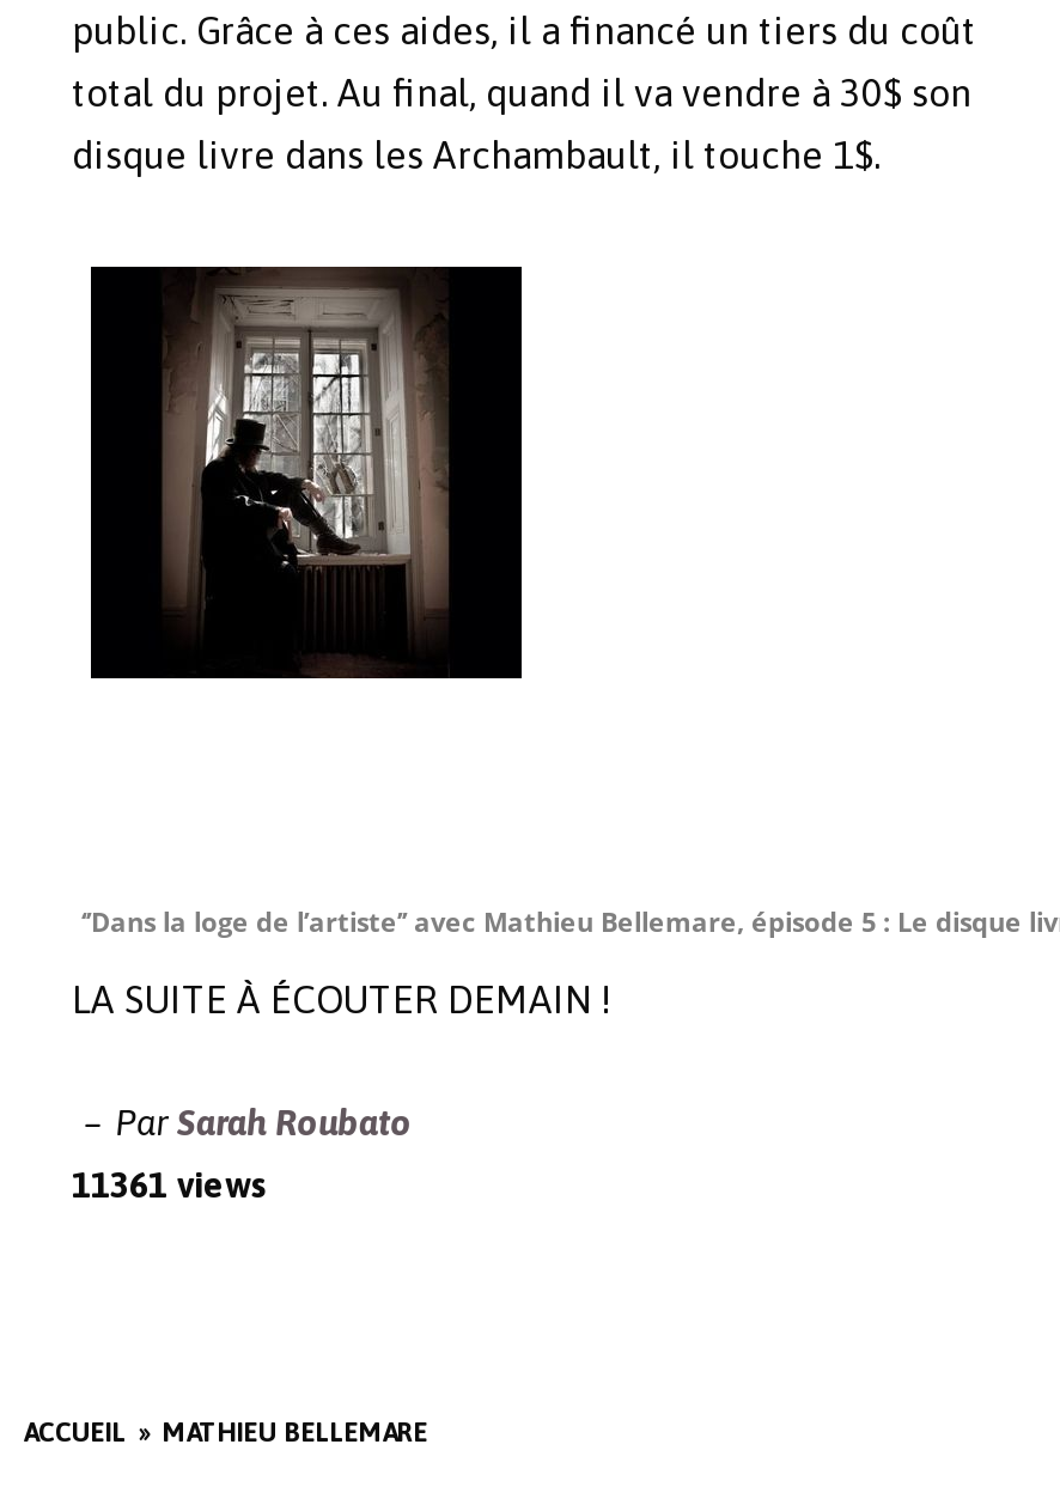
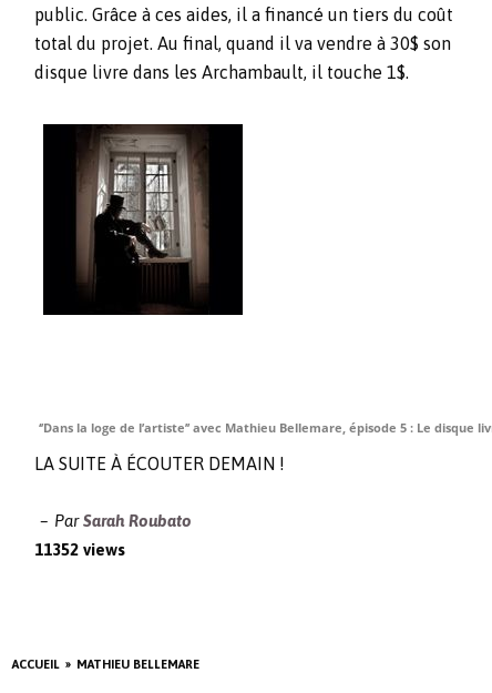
- 11361 views
+ 11352 views
